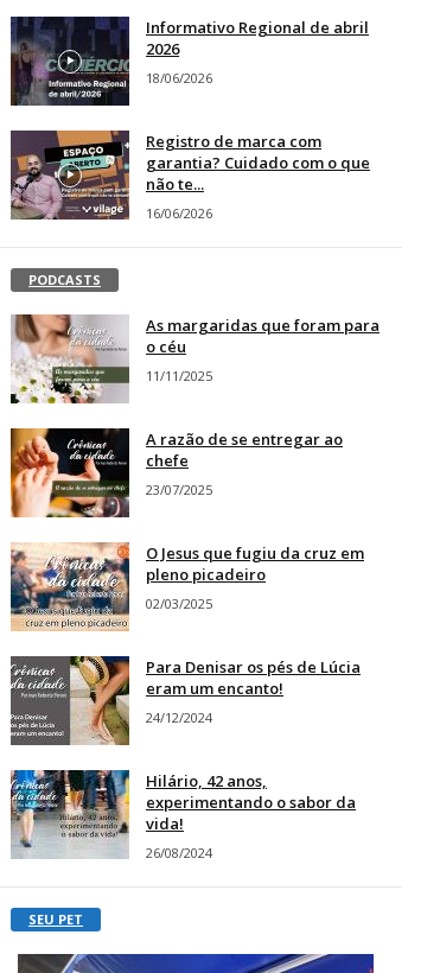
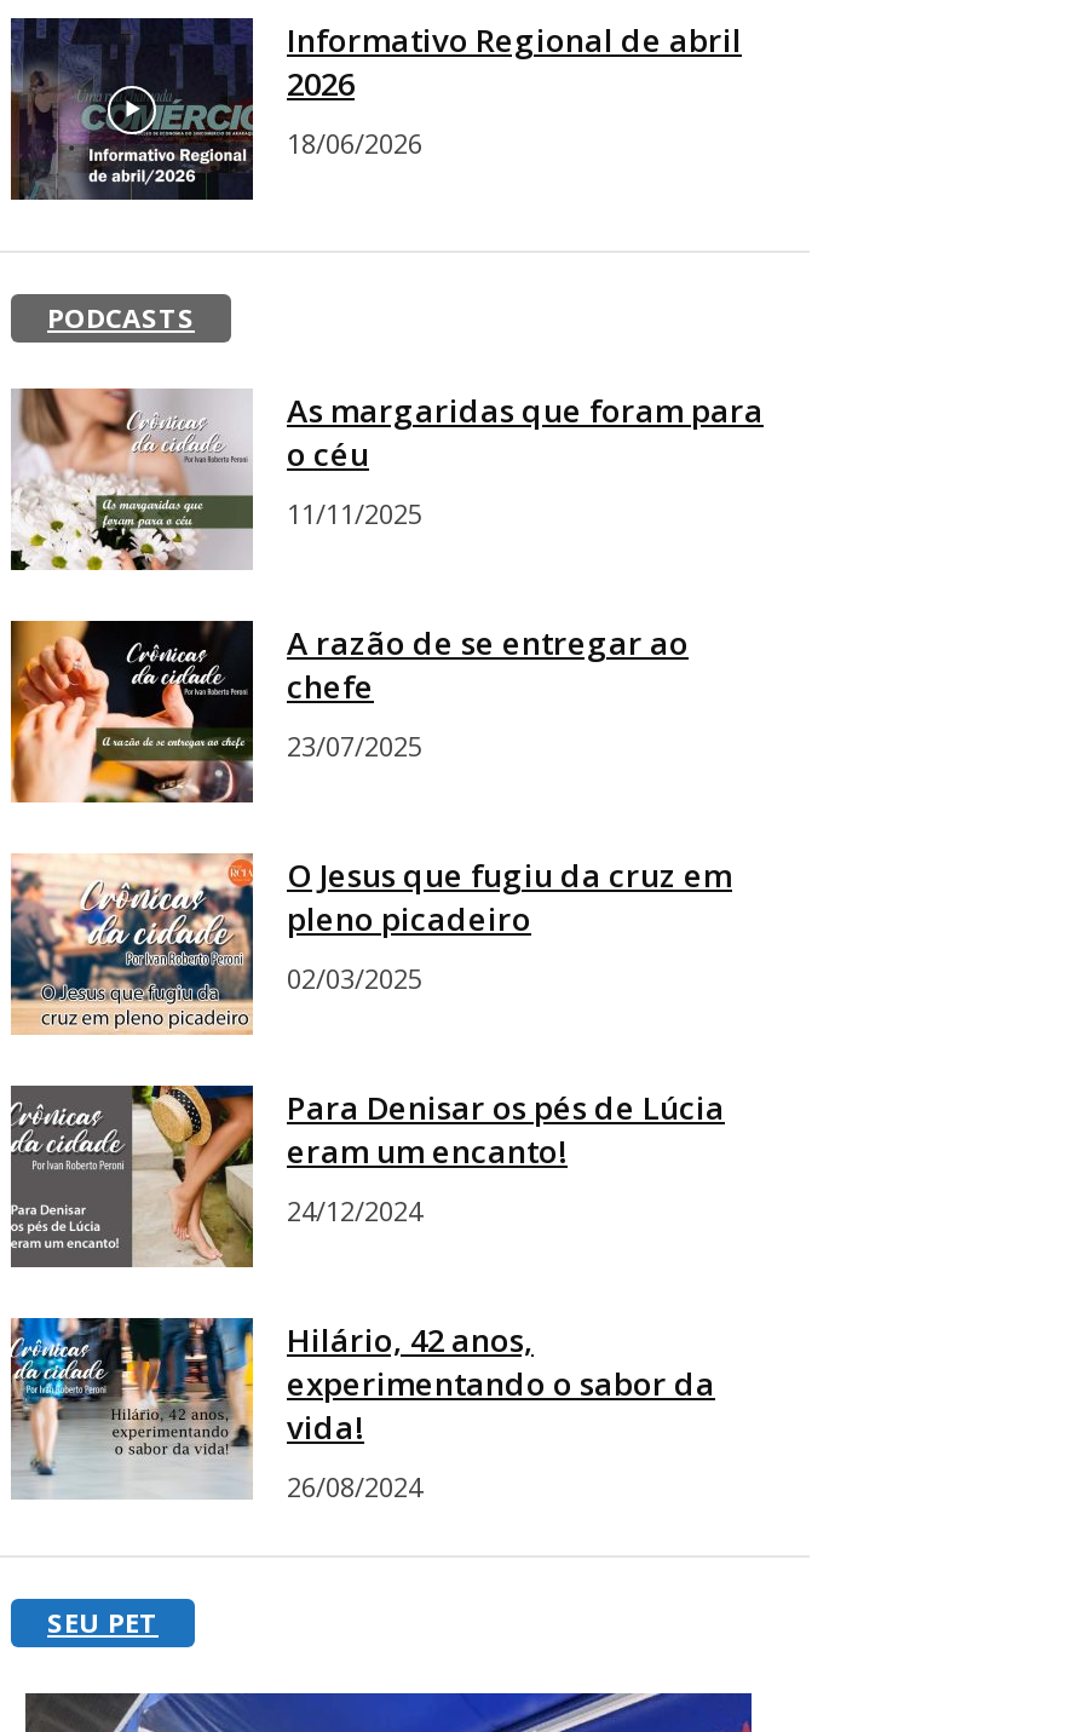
- [image]
- Registro de marca com
- garantia? Cuidado com o que
- não te...
- 16/06/2026
